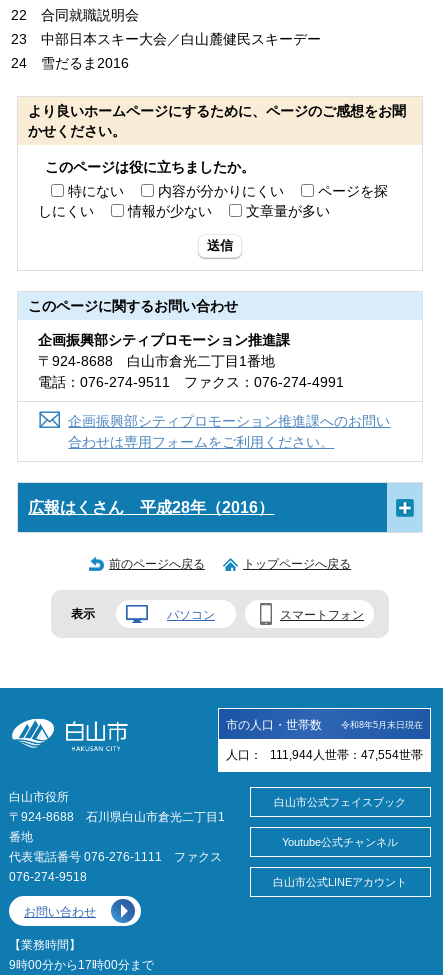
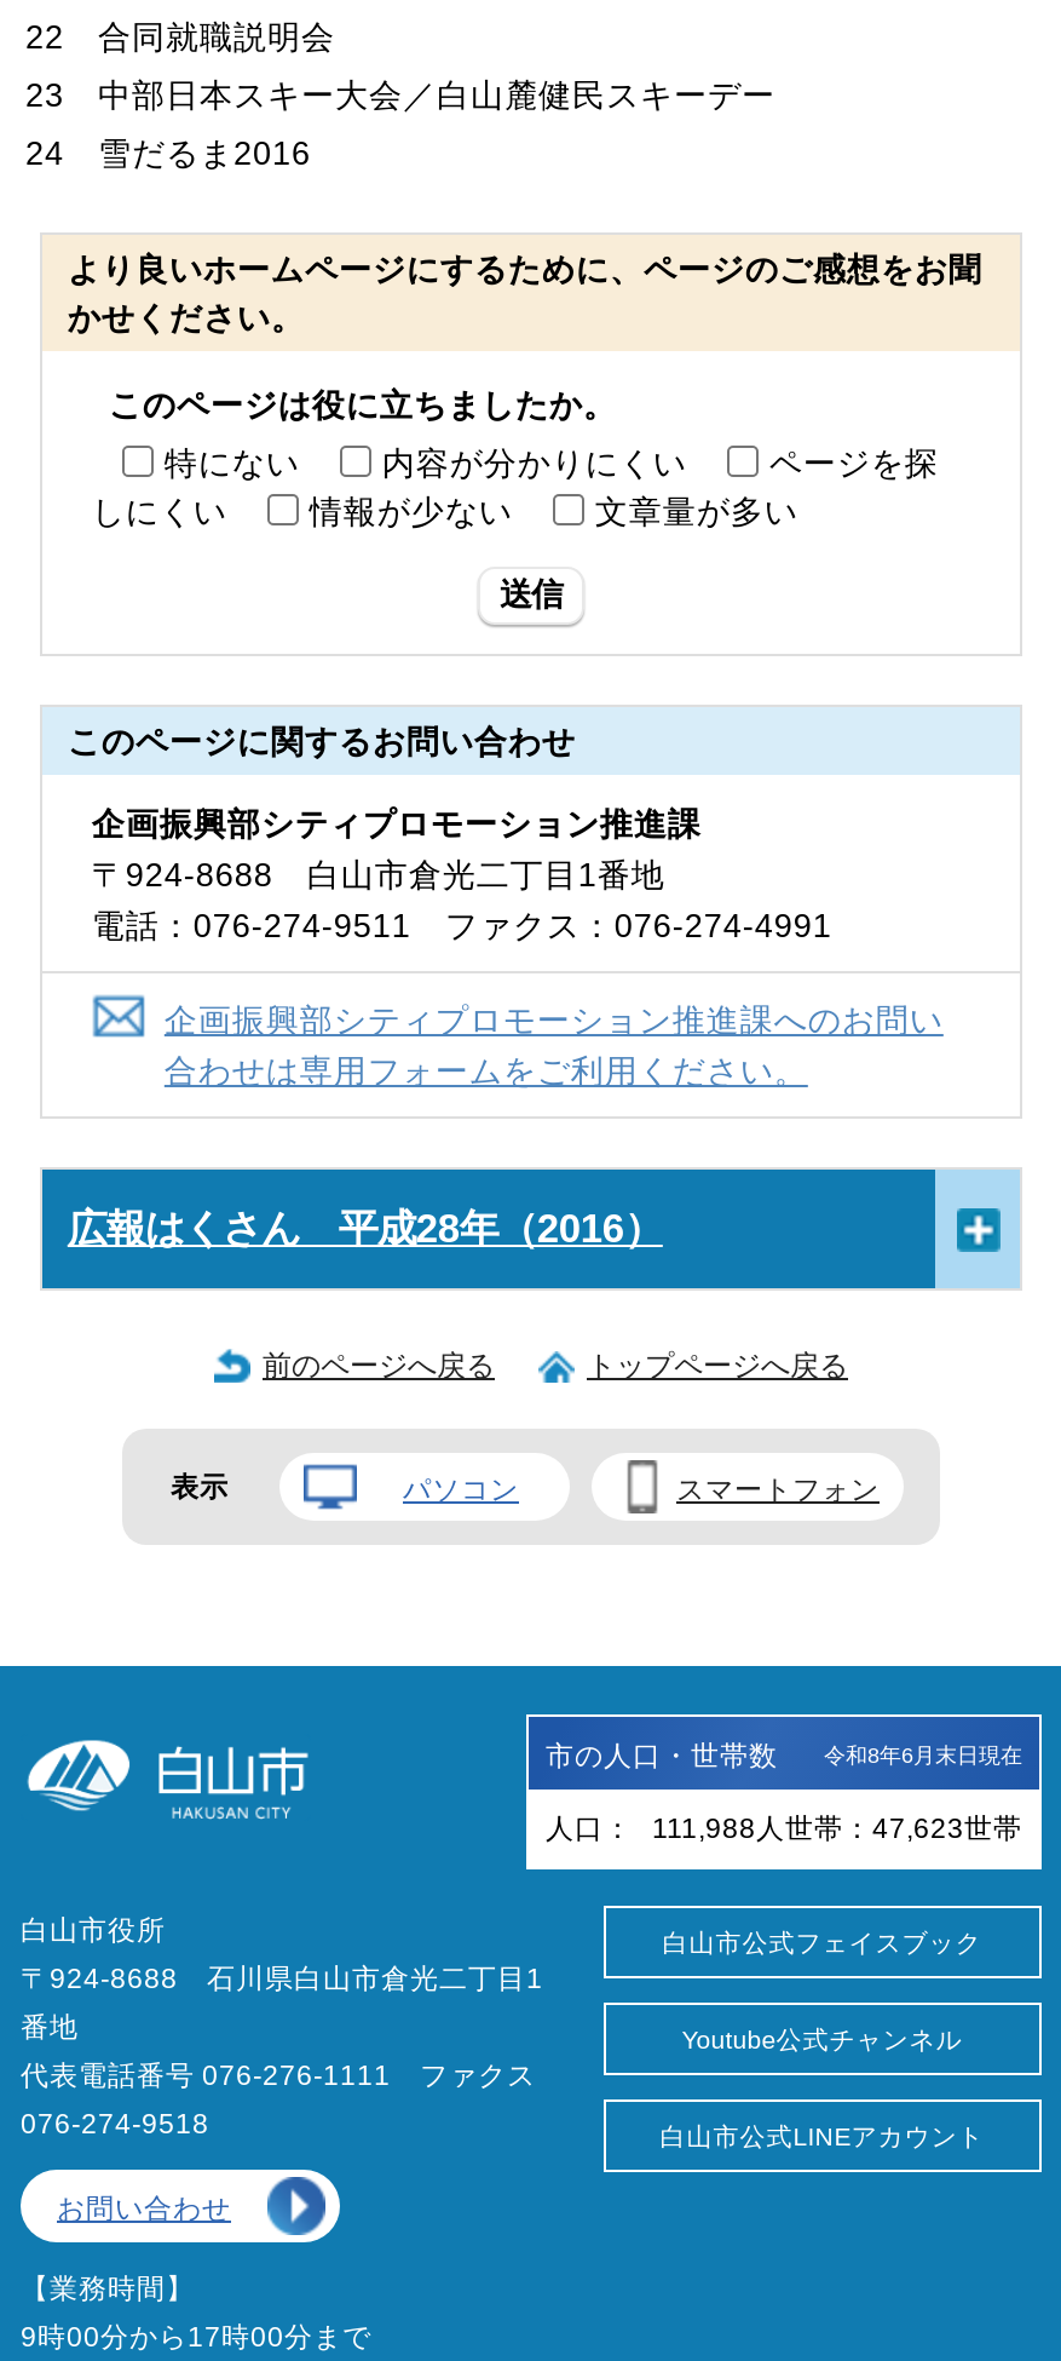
- 令和8年5月末日現在
+ 令和8年6月末日現在

- 人口： 111,944人世帯：47,554世帯
+ 人口： 111,988人世帯：47,623世帯
